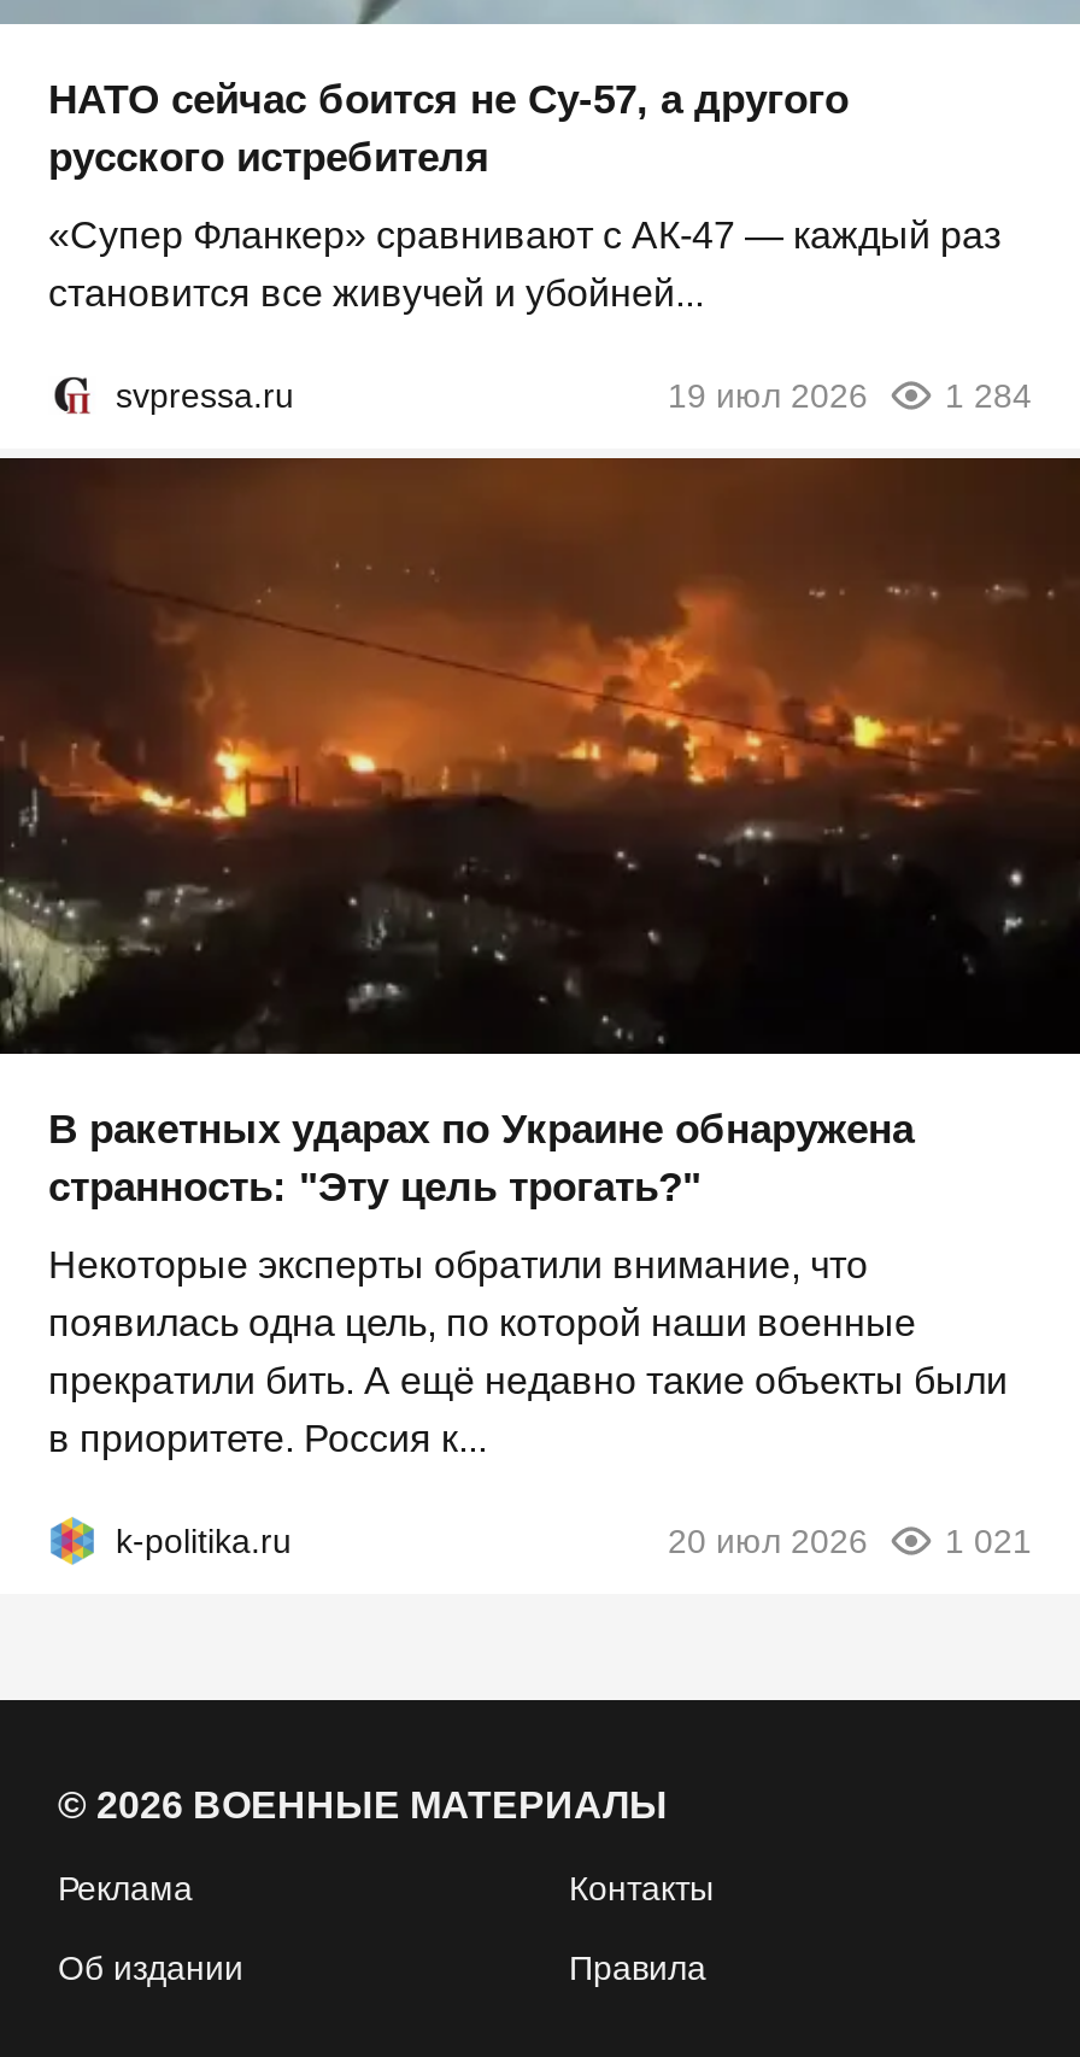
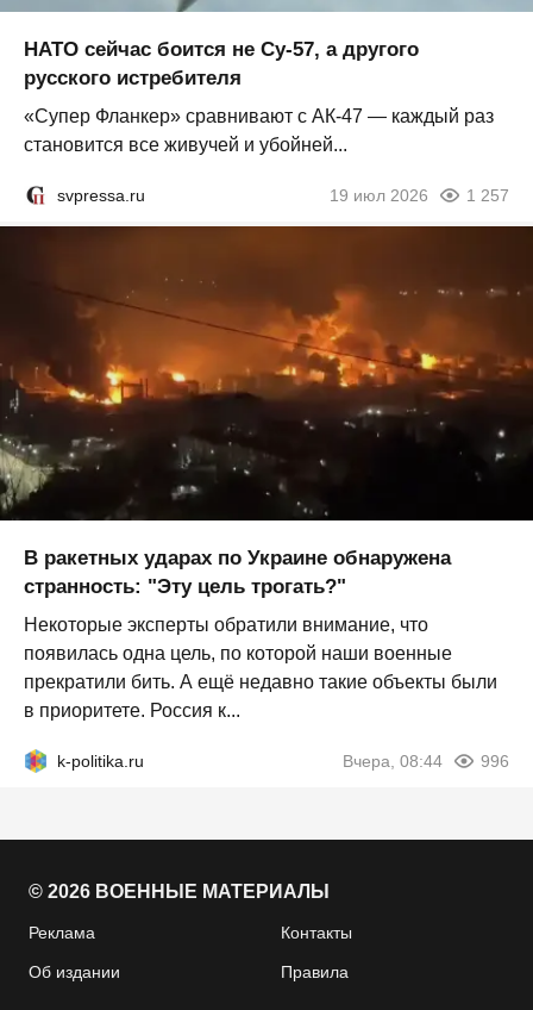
- 19 июл 2026 1 284
+ 19 июл 2026 1 257

- 20 июл 2026
- 1 021
+ Вчера, 08:44
+ 996
